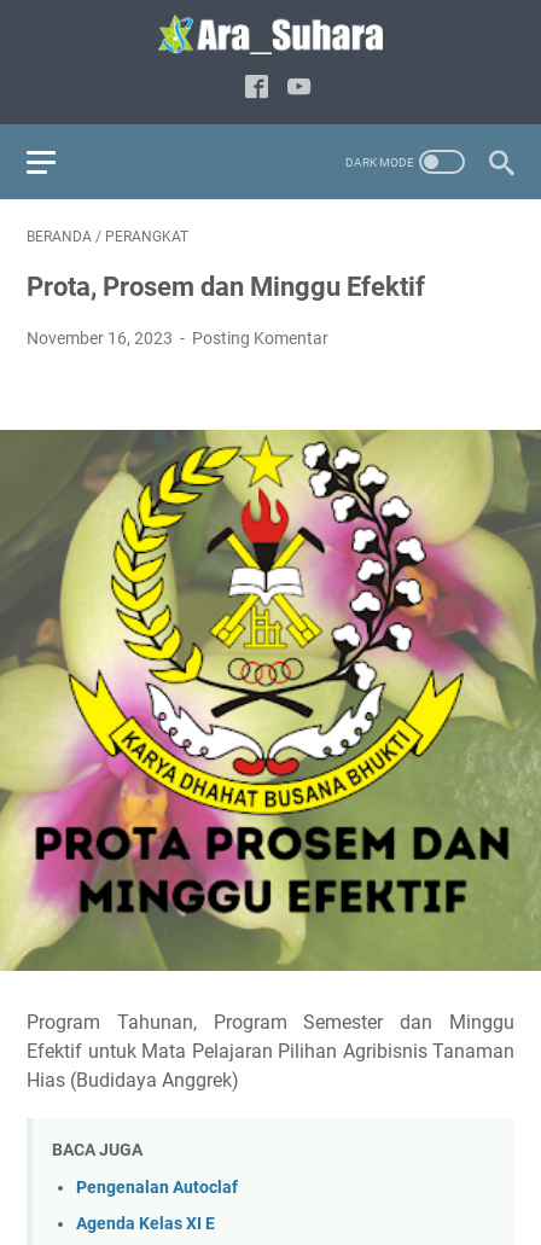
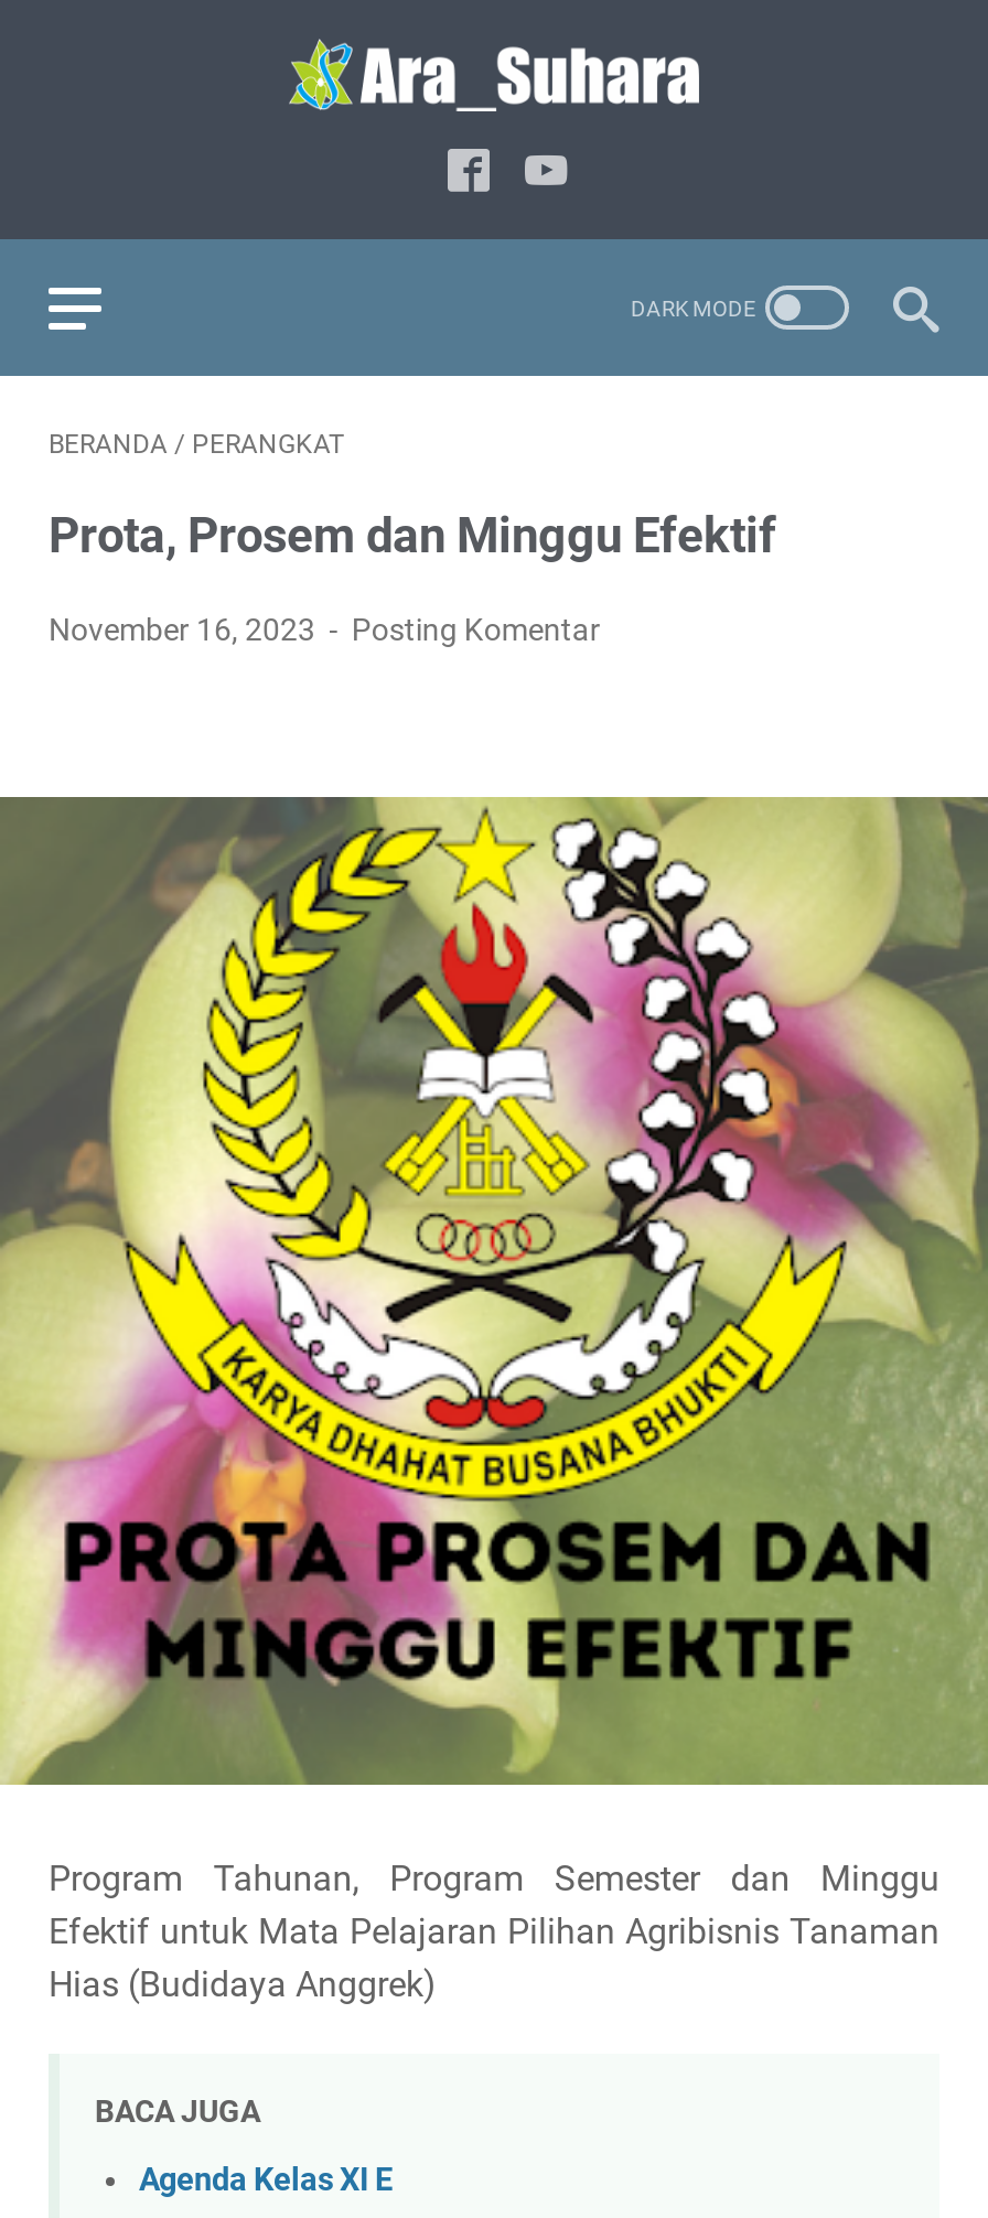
- Pengenalan Autoclaf
